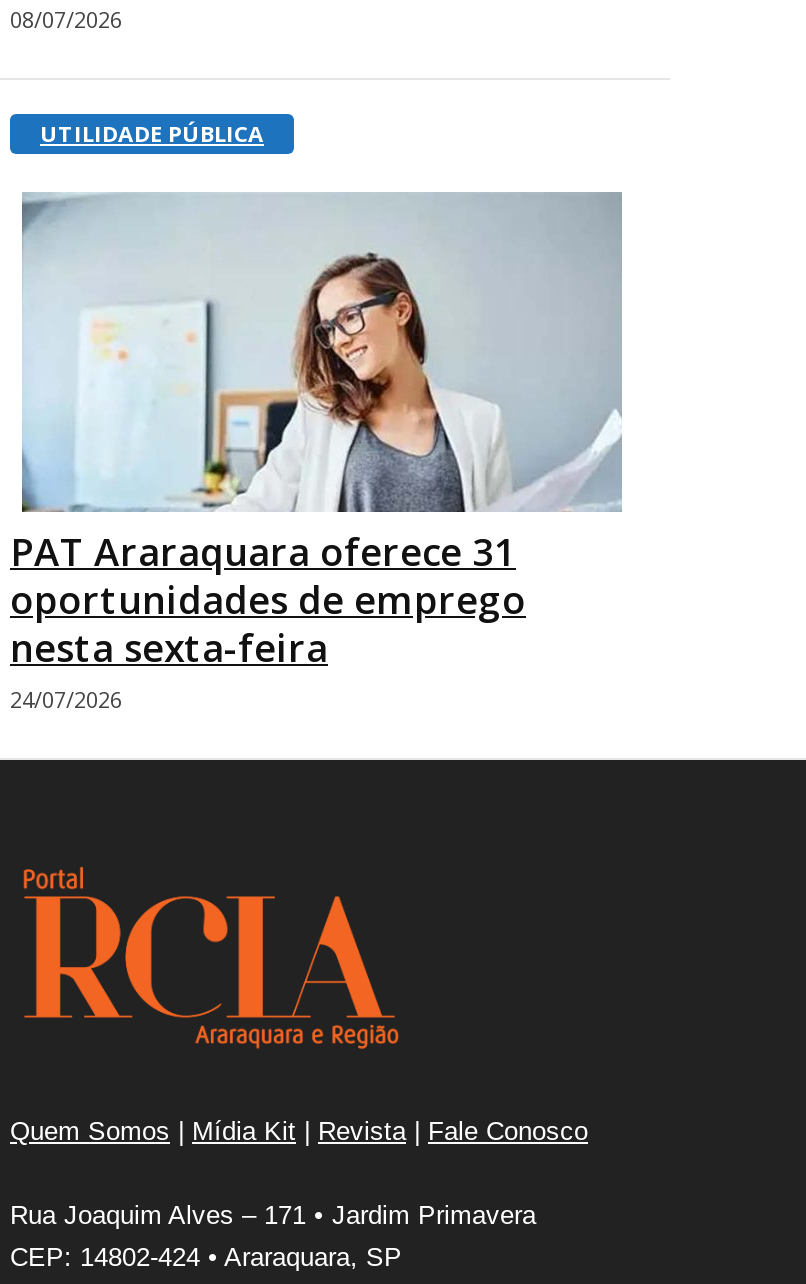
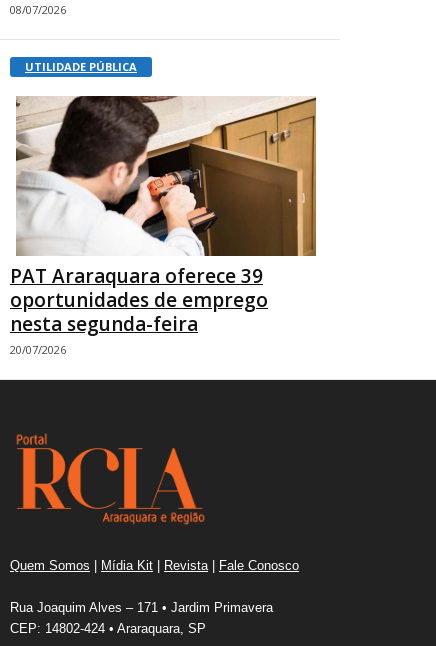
- [image]
- PAT Araraquara oferece 31
+ [image]
+ PAT Araraquara oferece 39

- nesta sexta-feira
+ nesta segunda-feira

- 24/07/2026
+ 20/07/2026
